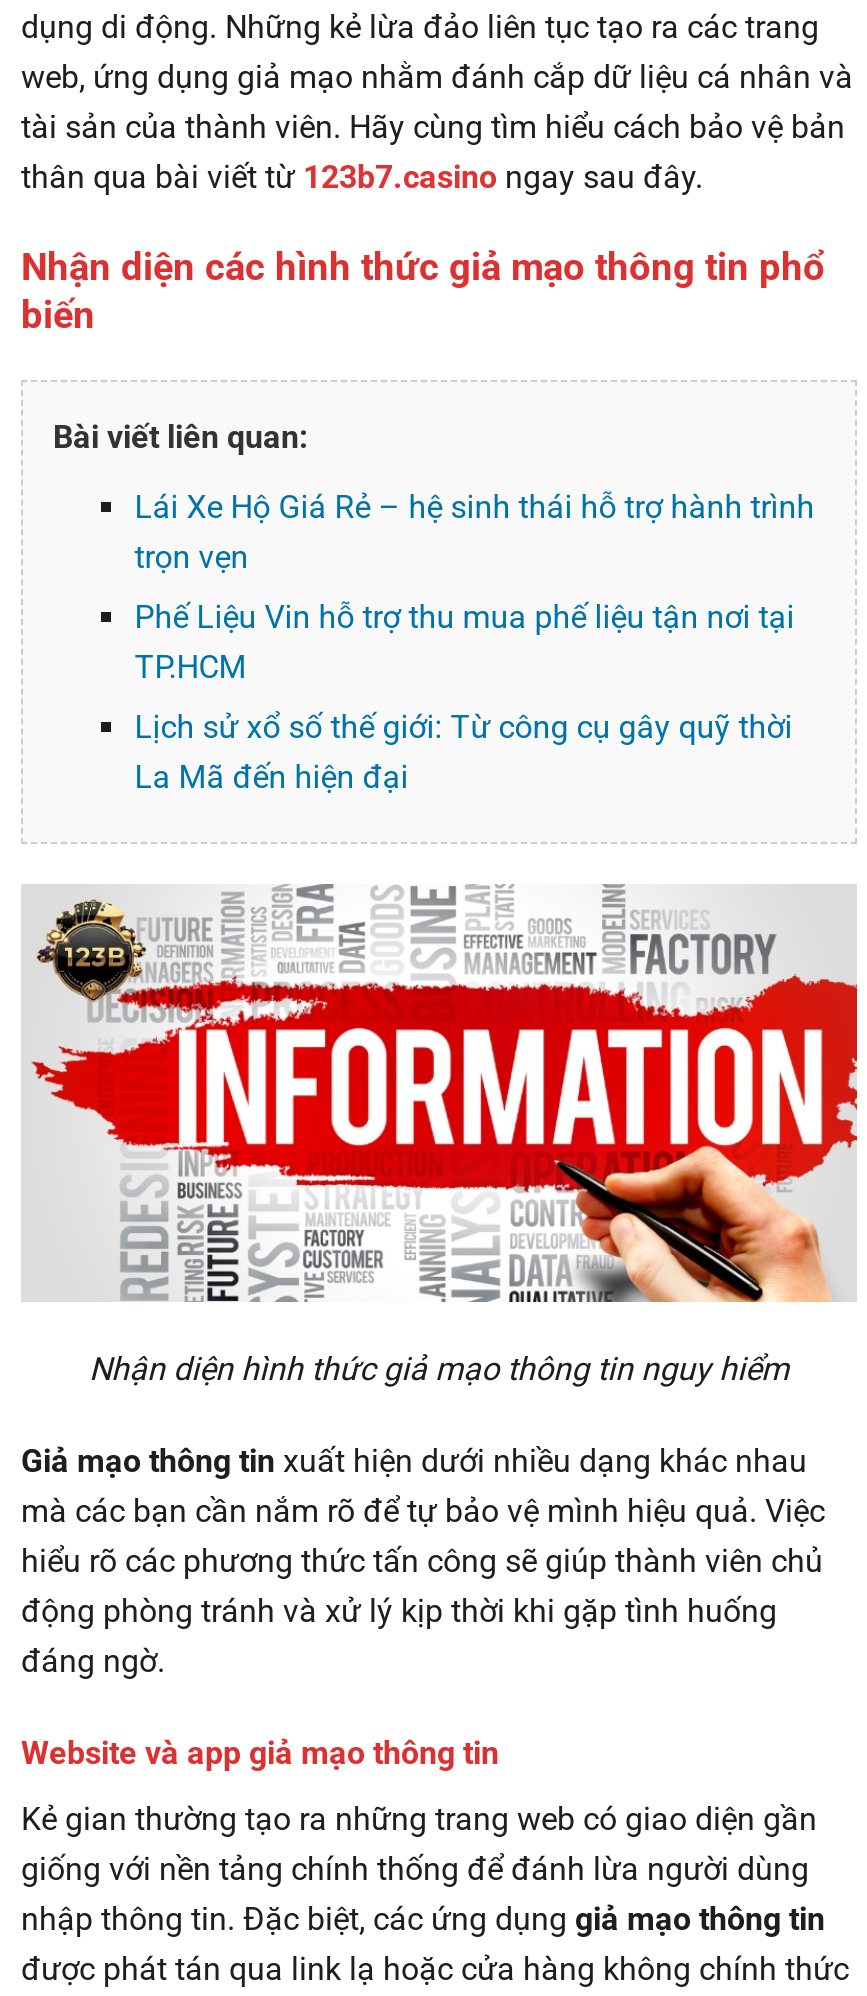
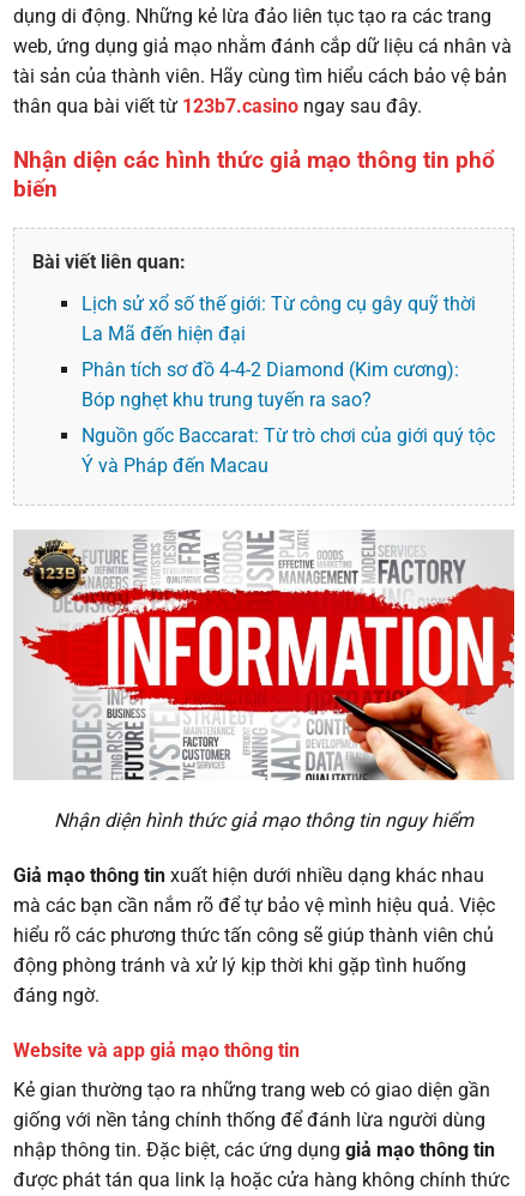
- Lái Xe Hộ Giá Rẻ – hệ sinh thái hỗ trợ hành trình
- trọn vẹn
- Phế Liệu Vin hỗ trợ thu mua phế liệu tận nơi tại
- TP.HCM

moved up: Lịch sử xổ số thế giới: Từ công cụ gây quỹ thời | La Mã đến hiện đại

+ Phân tích sơ đồ 4-4-2 Diamond (Kim cương):
+ Bóp nghẹt khu trung tuyến ra sao?
+ Nguồn gốc Baccarat: Từ trò chơi của giới quý tộc
+ Ý và Pháp đến Macau
